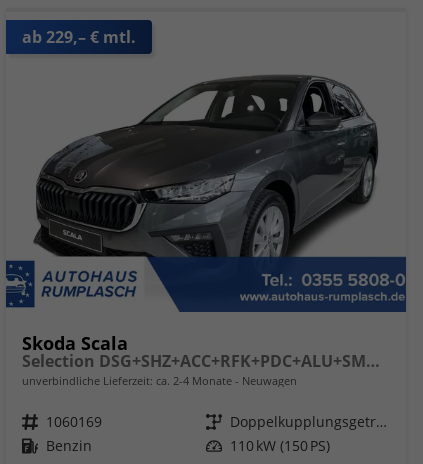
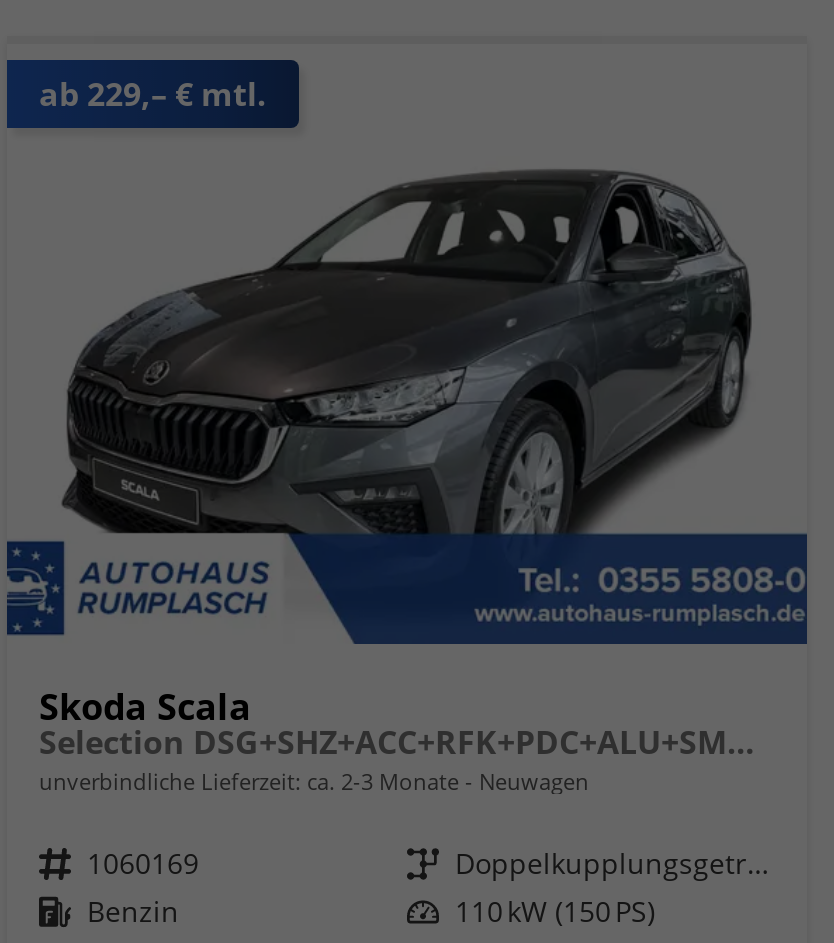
- unverbindliche Lieferzeit: ca. 2-4 Monate Neuwagen
+ unverbindliche Lieferzeit: ca. 2-3 Monate Neuwagen
